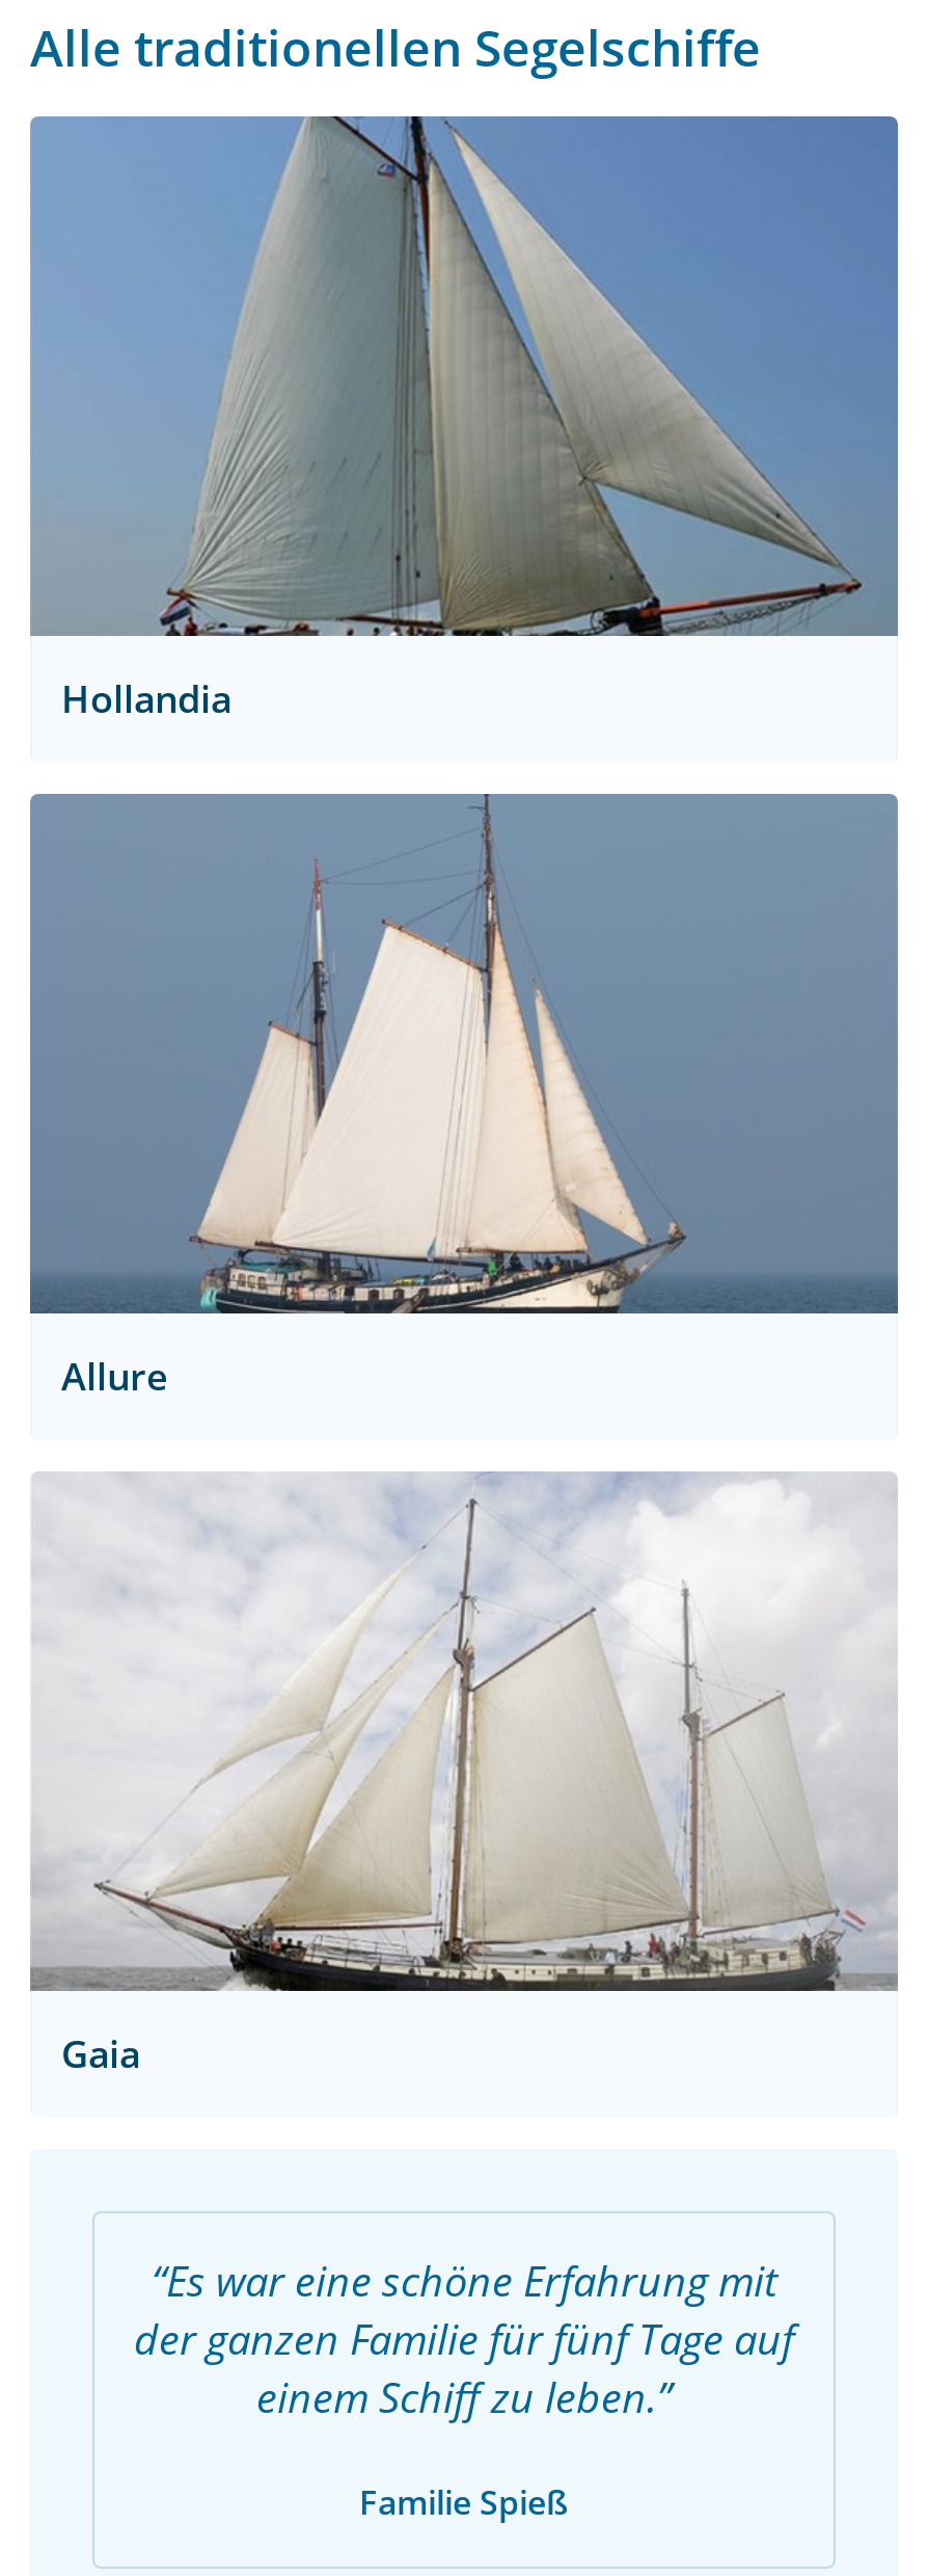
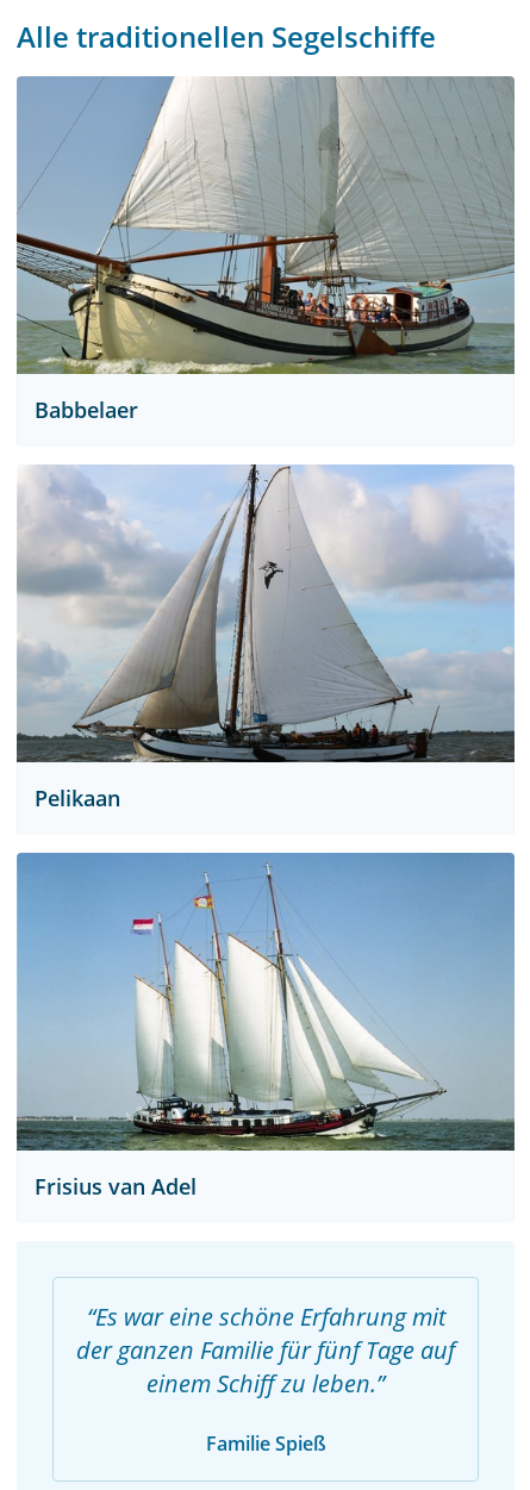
- [image]
- Hollandia
+ [image]
+ Babbelaer

- [image]
- Allure
+ [image]
+ Pelikaan

- [image]
- Gaia
+ [image]
+ Frisius van Adel
